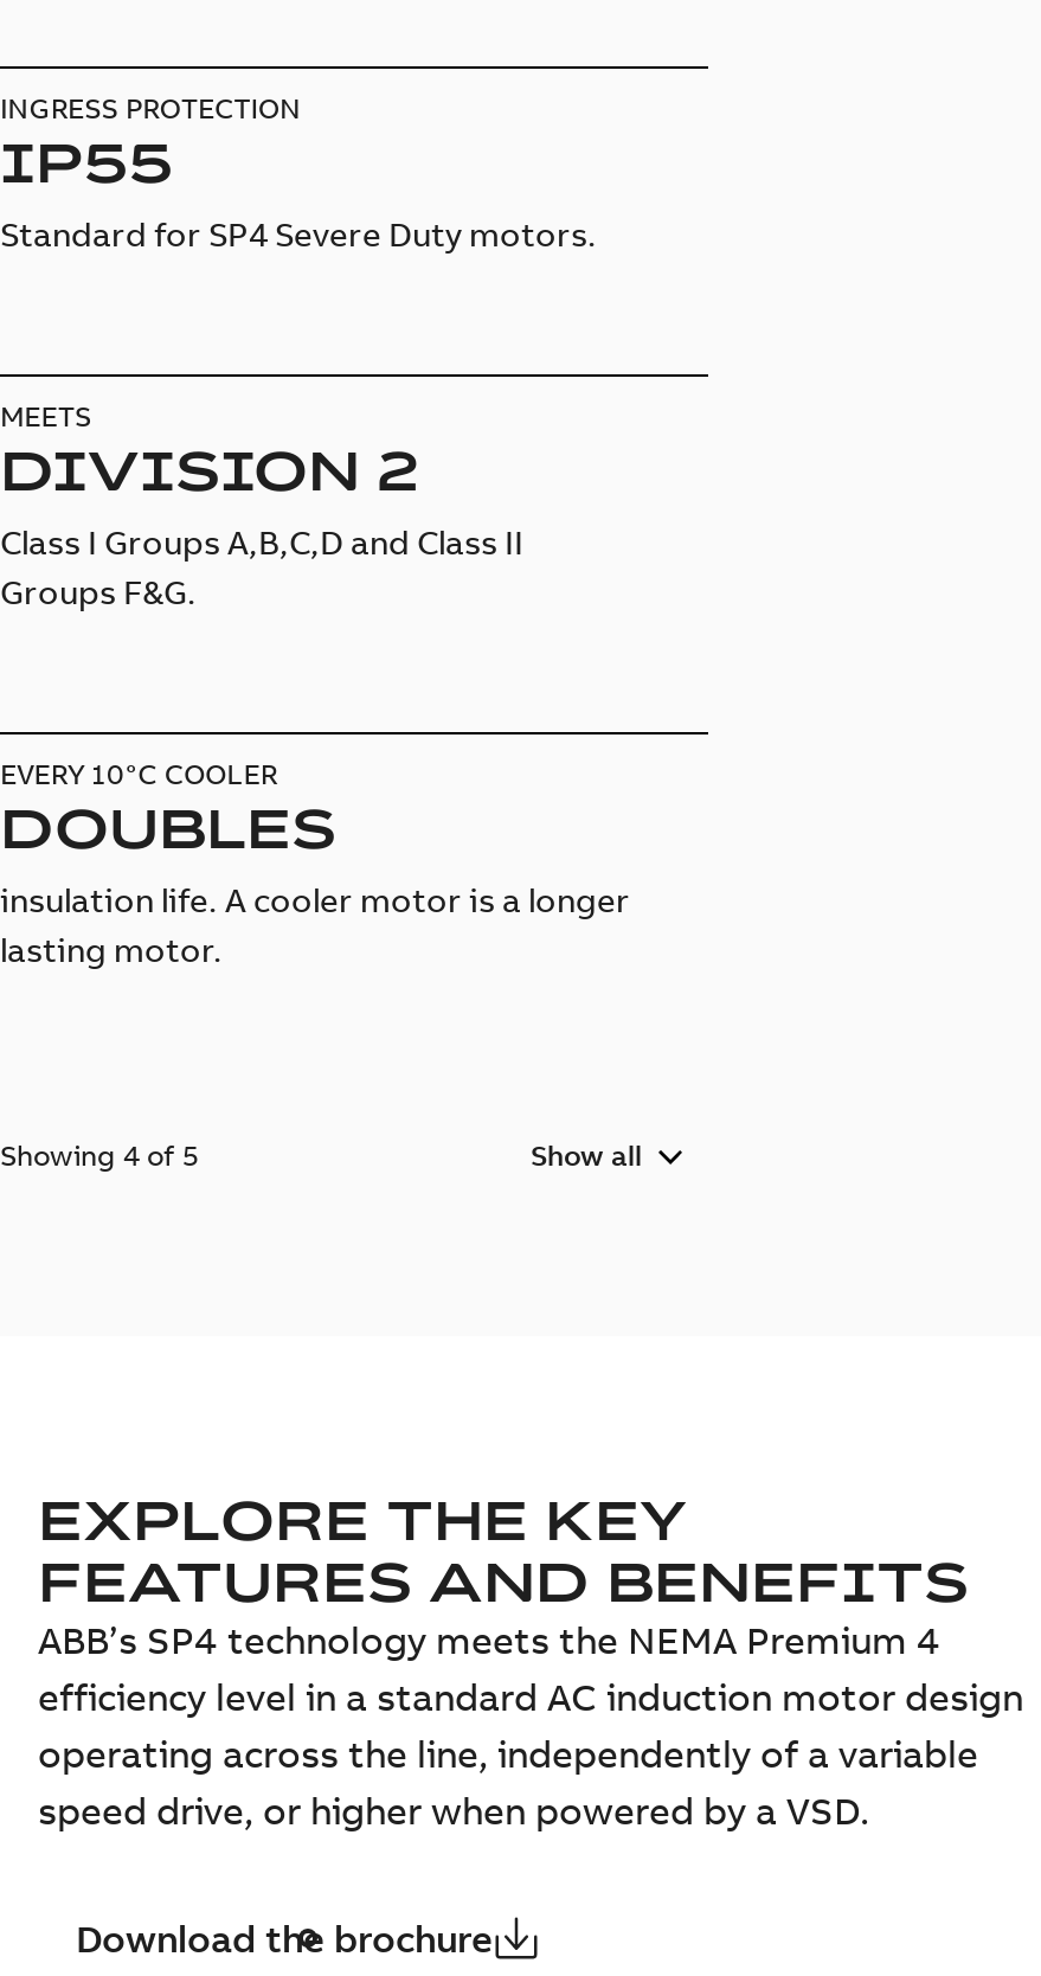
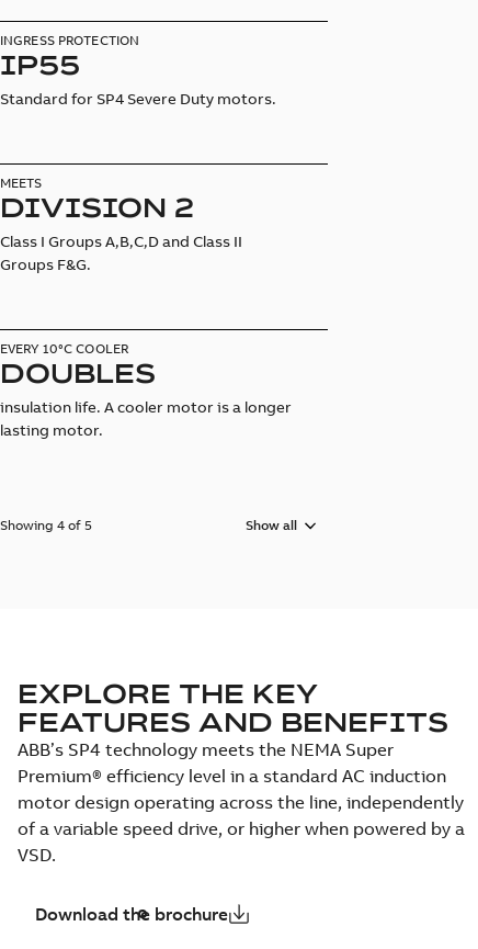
- ABB’s SP4 technology meets the NEMA Premium 4
- efficiency level in a standard AC induction motor design
- operating across the line, independently of a variable
- speed drive, or higher when powered by a VSD.
+ ABB’s SP4 technology meets the NEMA Super
+ Premium® efficiency level in a standard AC induction
+ motor design operating across the line, independently
+ of a variable speed drive, or higher when powered by a
+ VSD.
